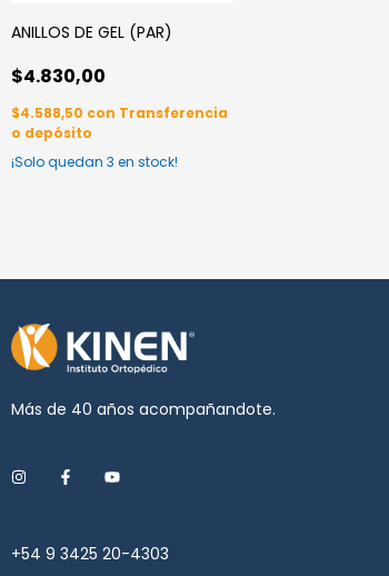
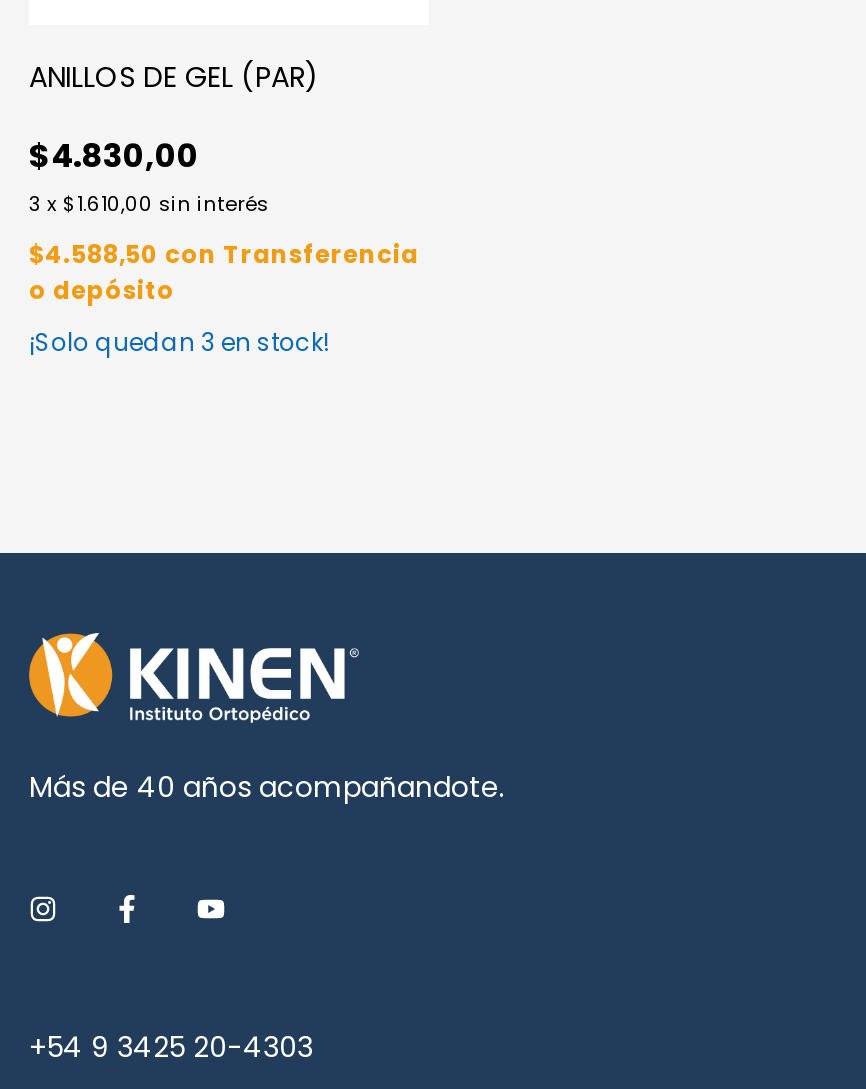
+ 3 x $1.610,00 sin interés
